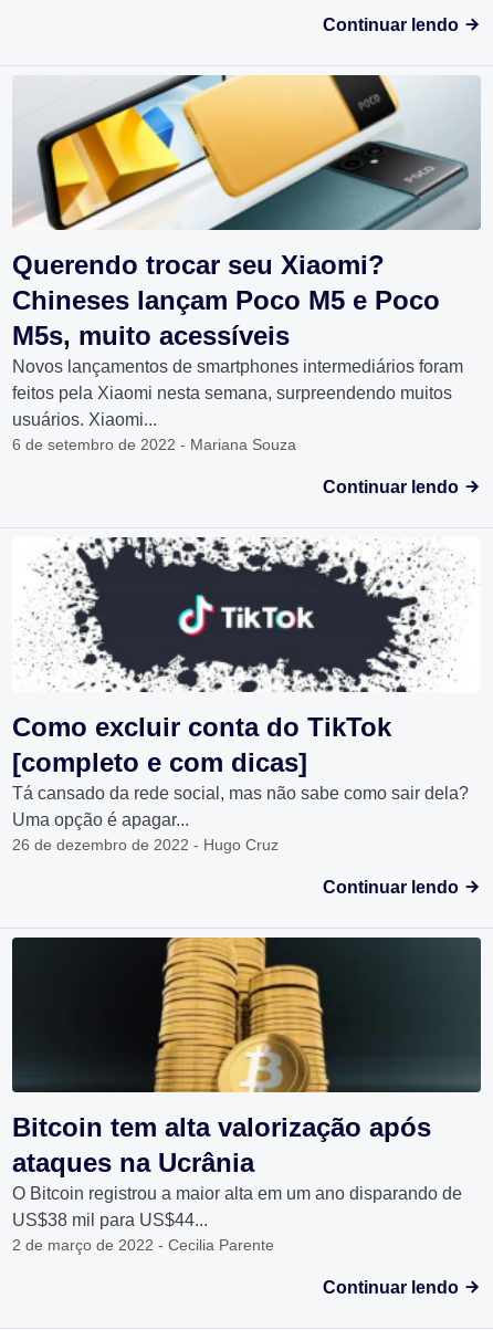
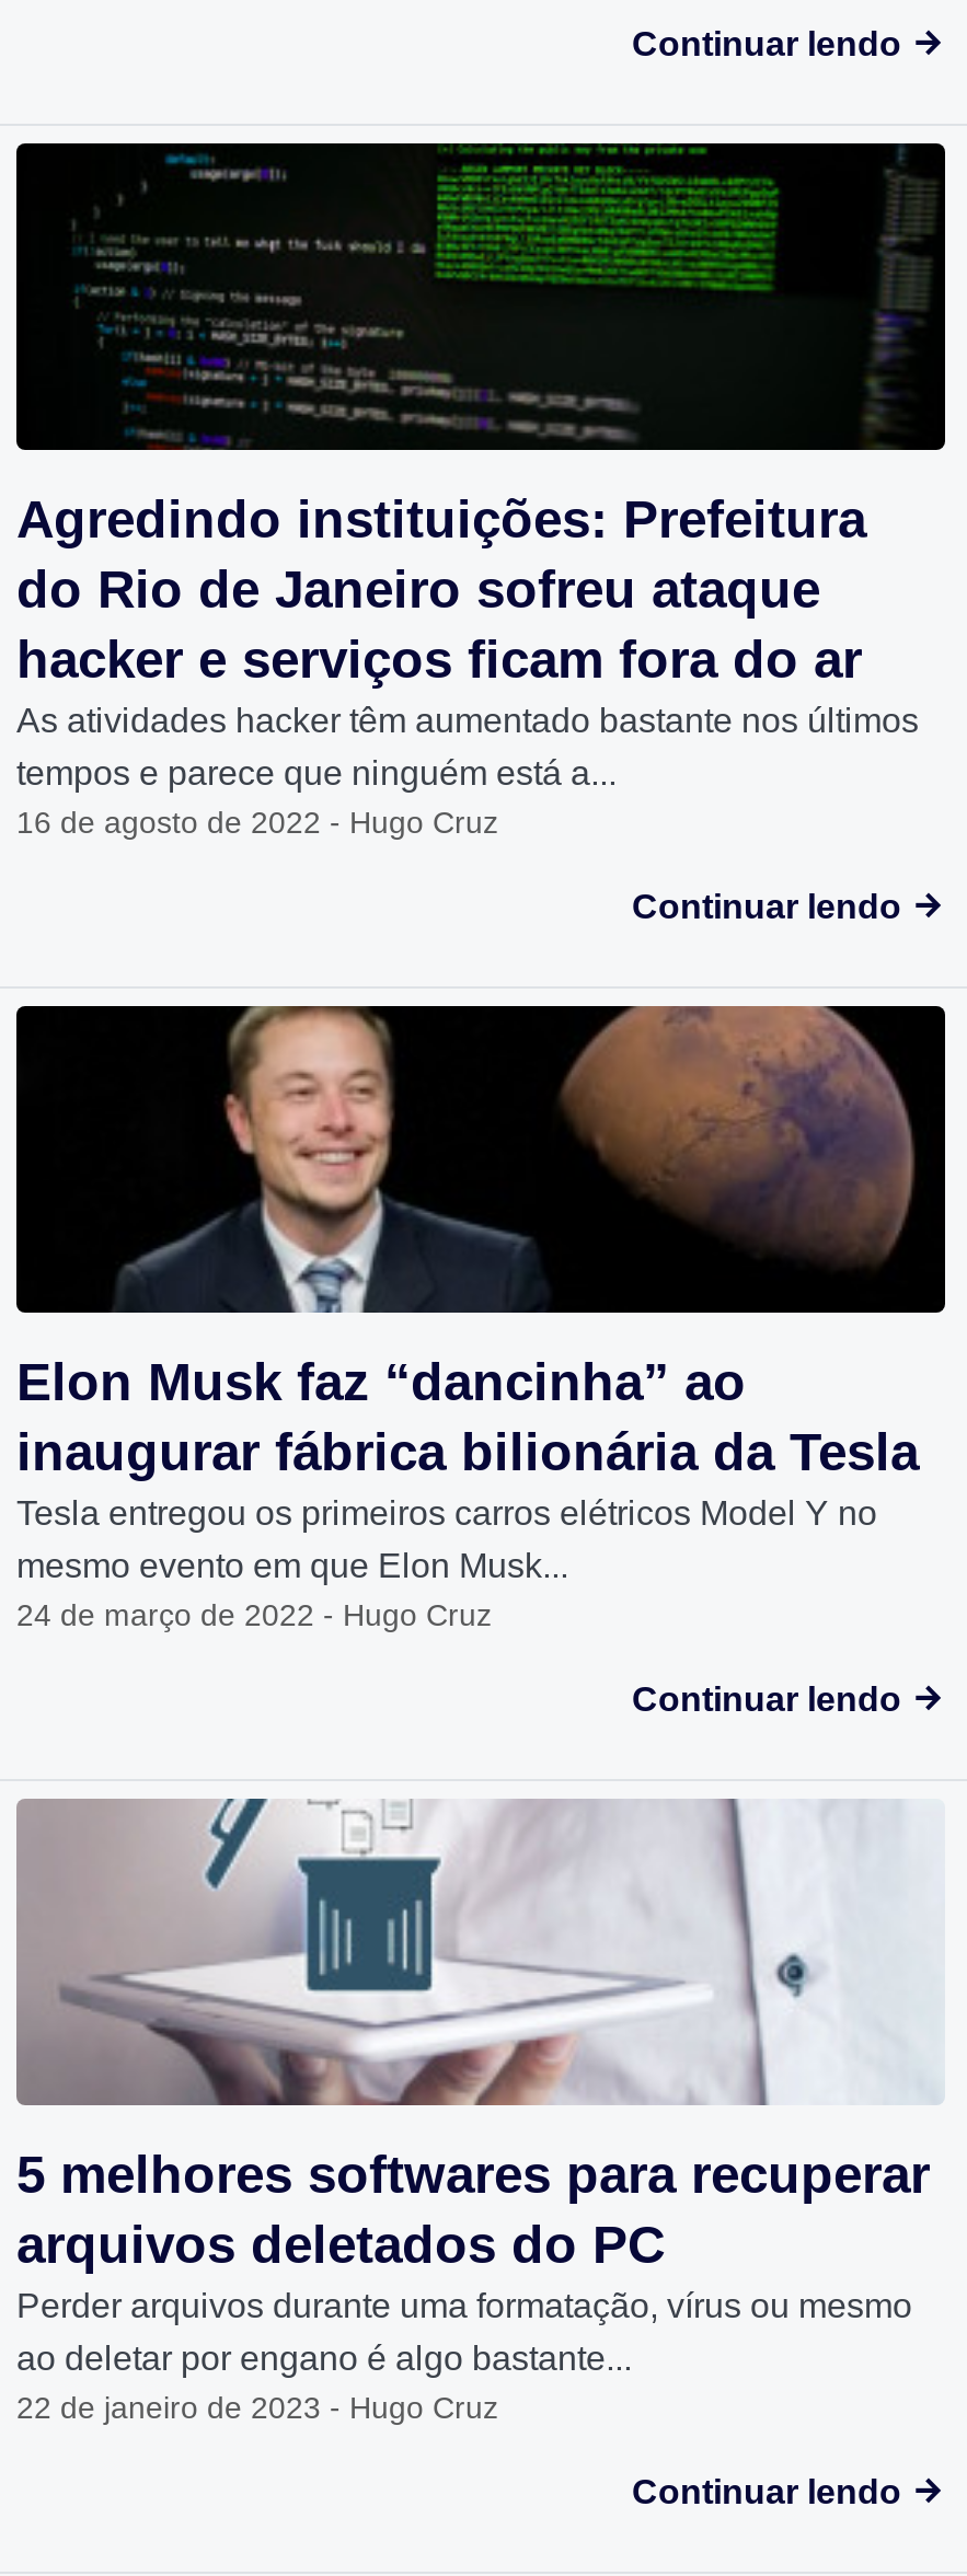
- [image]
- Querendo trocar seu Xiaomi?
- Chineses lançam Poco M5 e Poco
- M5s, muito acessíveis
- Novos lançamentos de smartphones intermediários foram
- feitos pela Xiaomi nesta semana, surpreendendo muitos
- usuários. Xiaomi...
- 6 de setembro de 2022 - Mariana Souza
+ [image]
+ Agredindo instituições: Prefeitura
+ do Rio de Janeiro sofreu ataque
+ hacker e serviços ficam fora do ar
+ As atividades hacker têm aumentado bastante nos últimos
+ tempos e parece que ninguém está a...
+ 16 de agosto de 2022 - Hugo Cruz

- [image]
- Como excluir conta do TikTok
- [completo e com dicas]
- Tá cansado da rede social, mas não sabe como sair dela?
- Uma opção é apagar...
- 26 de dezembro de 2022 - Hugo Cruz
+ [image]
+ Elon Musk faz “dancinha” ao
+ inaugurar fábrica bilionária da Tesla
+ Tesla entregou os primeiros carros elétricos Model Y no
+ mesmo evento em que Elon Musk...
+ 24 de março de 2022 - Hugo Cruz

- [image]
- Bitcoin tem alta valorização após
- ataques na Ucrânia
- O Bitcoin registrou a maior alta em um ano disparando de
- US$38 mil para US$44...
- 2 de março de 2022 - Cecilia Parente
+ [image]
+ 5 melhores softwares para recuperar
+ arquivos deletados do PC
+ Perder arquivos durante uma formatação, vírus ou mesmo
+ ao deletar por engano é algo bastante...
+ 22 de janeiro de 2023 - Hugo Cruz
